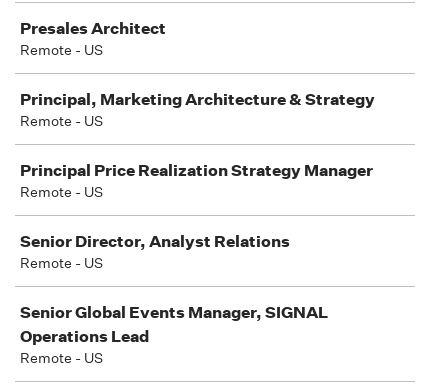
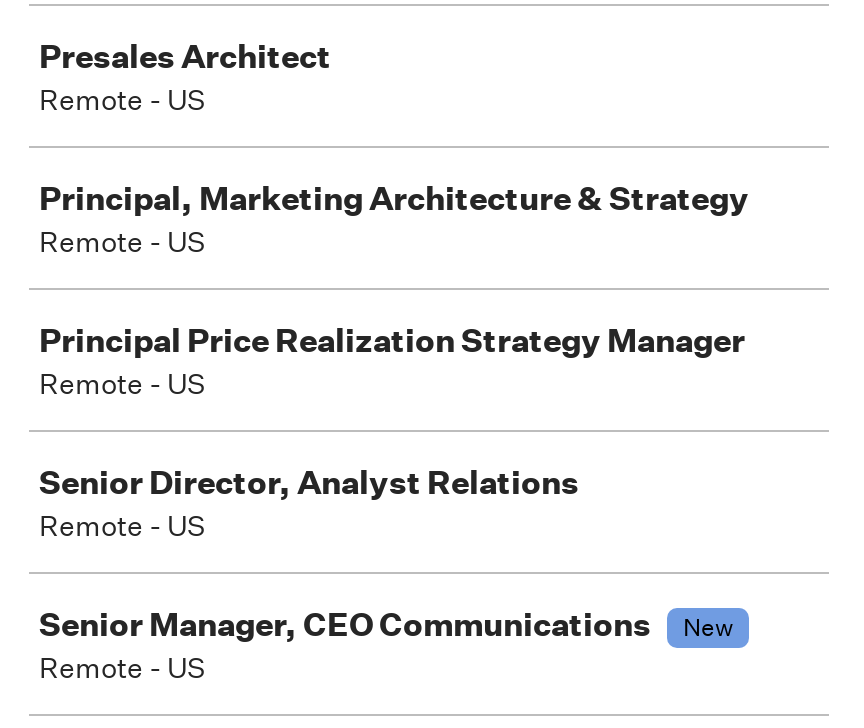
- Senior Global Events Manager, SIGNAL
- Operations Lead
+ Senior Manager, CEO Communications
+ New
